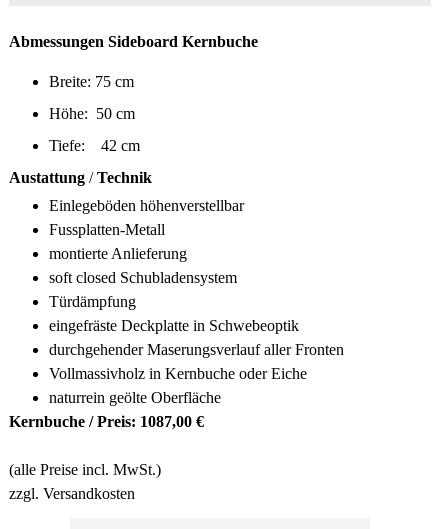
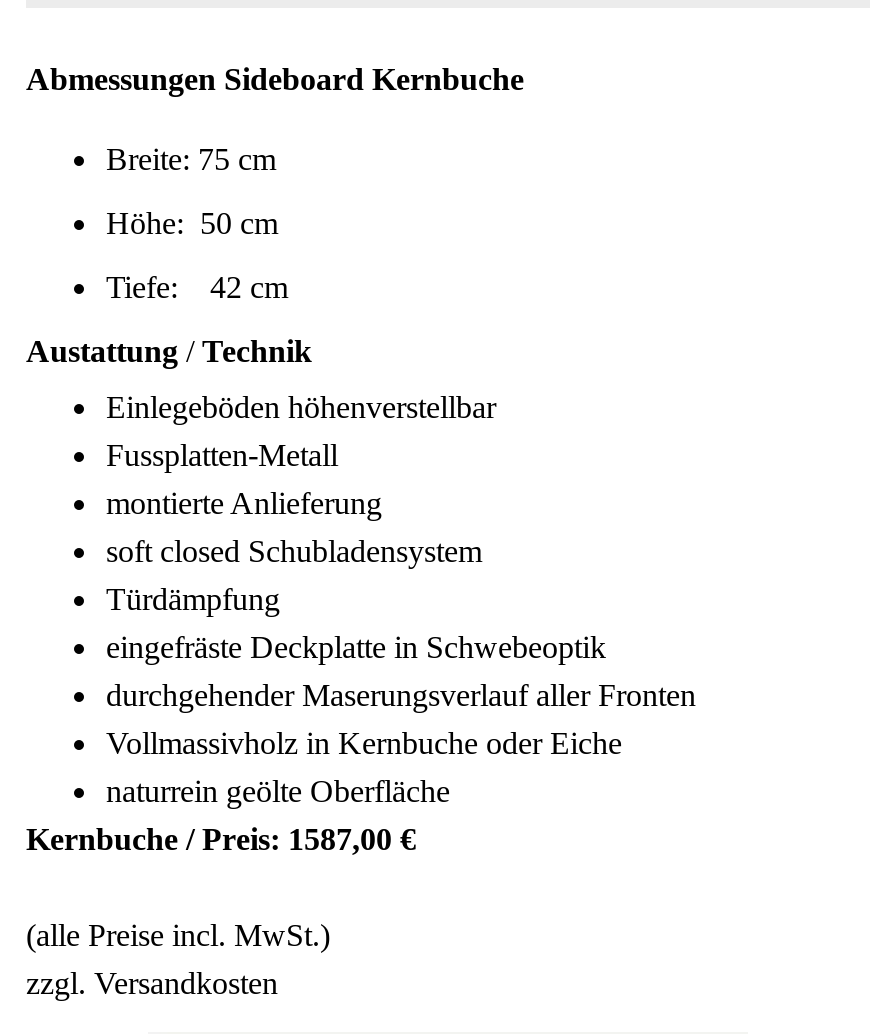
- Kernbuche / Preis: 1087,00 €
+ Kernbuche / Preis: 1587,00 €
